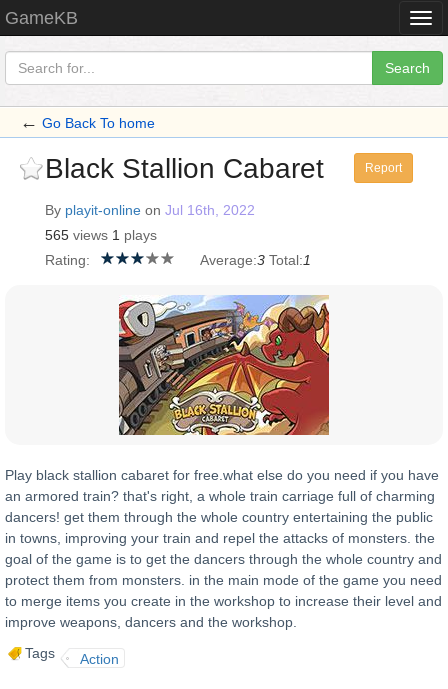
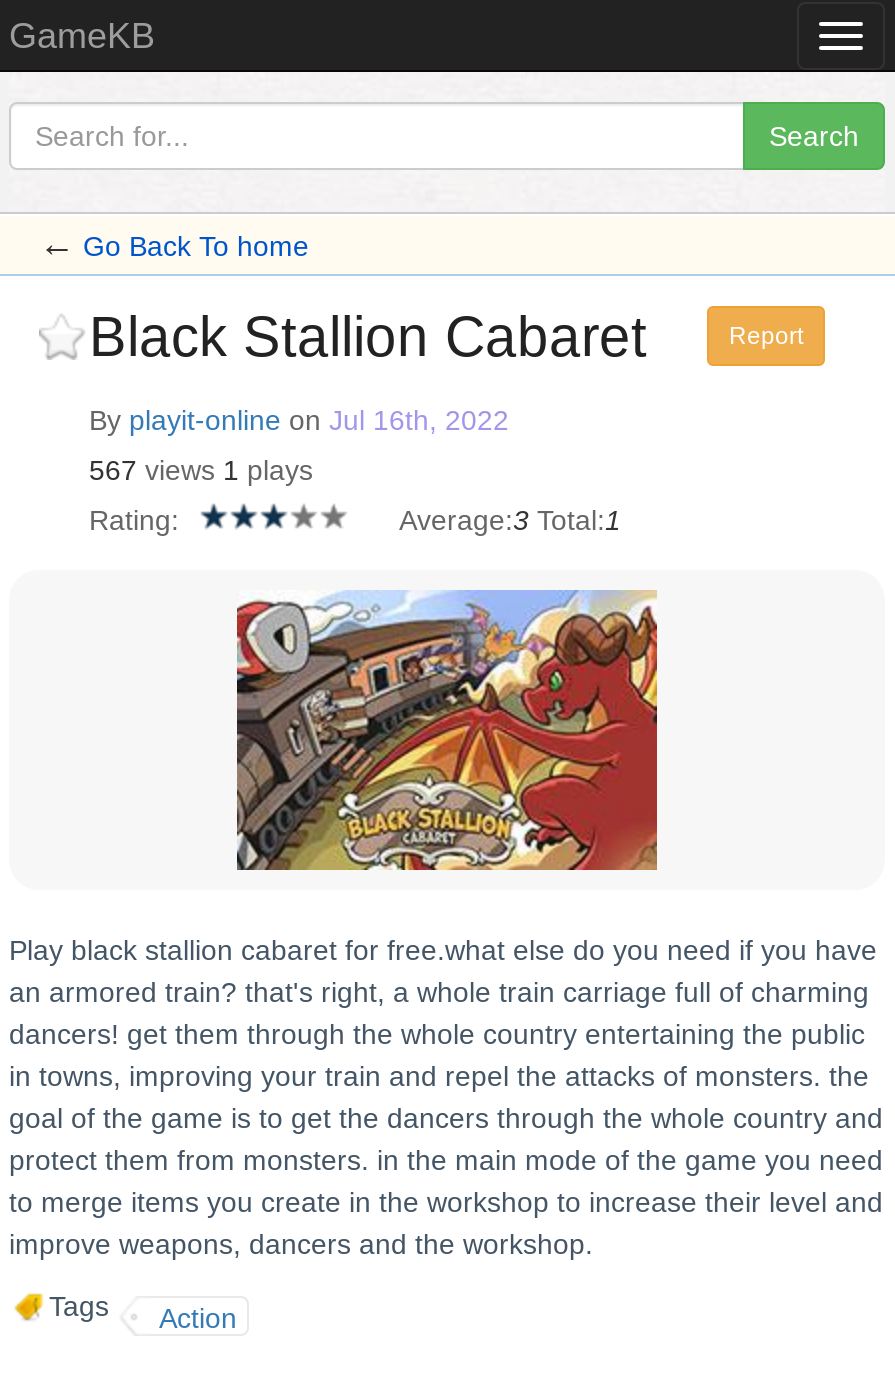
- 565 views 1 plays
+ 567 views 1 plays
